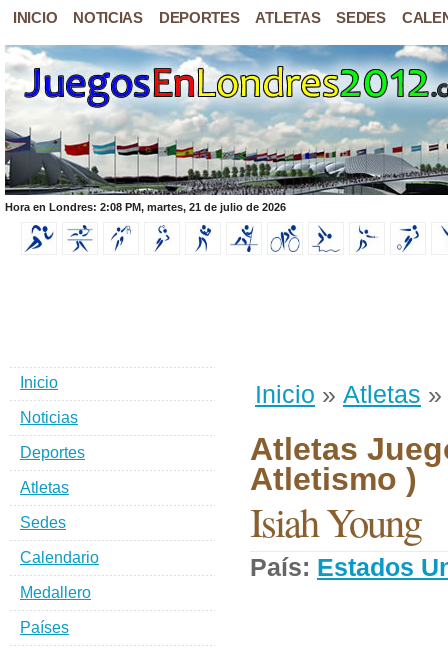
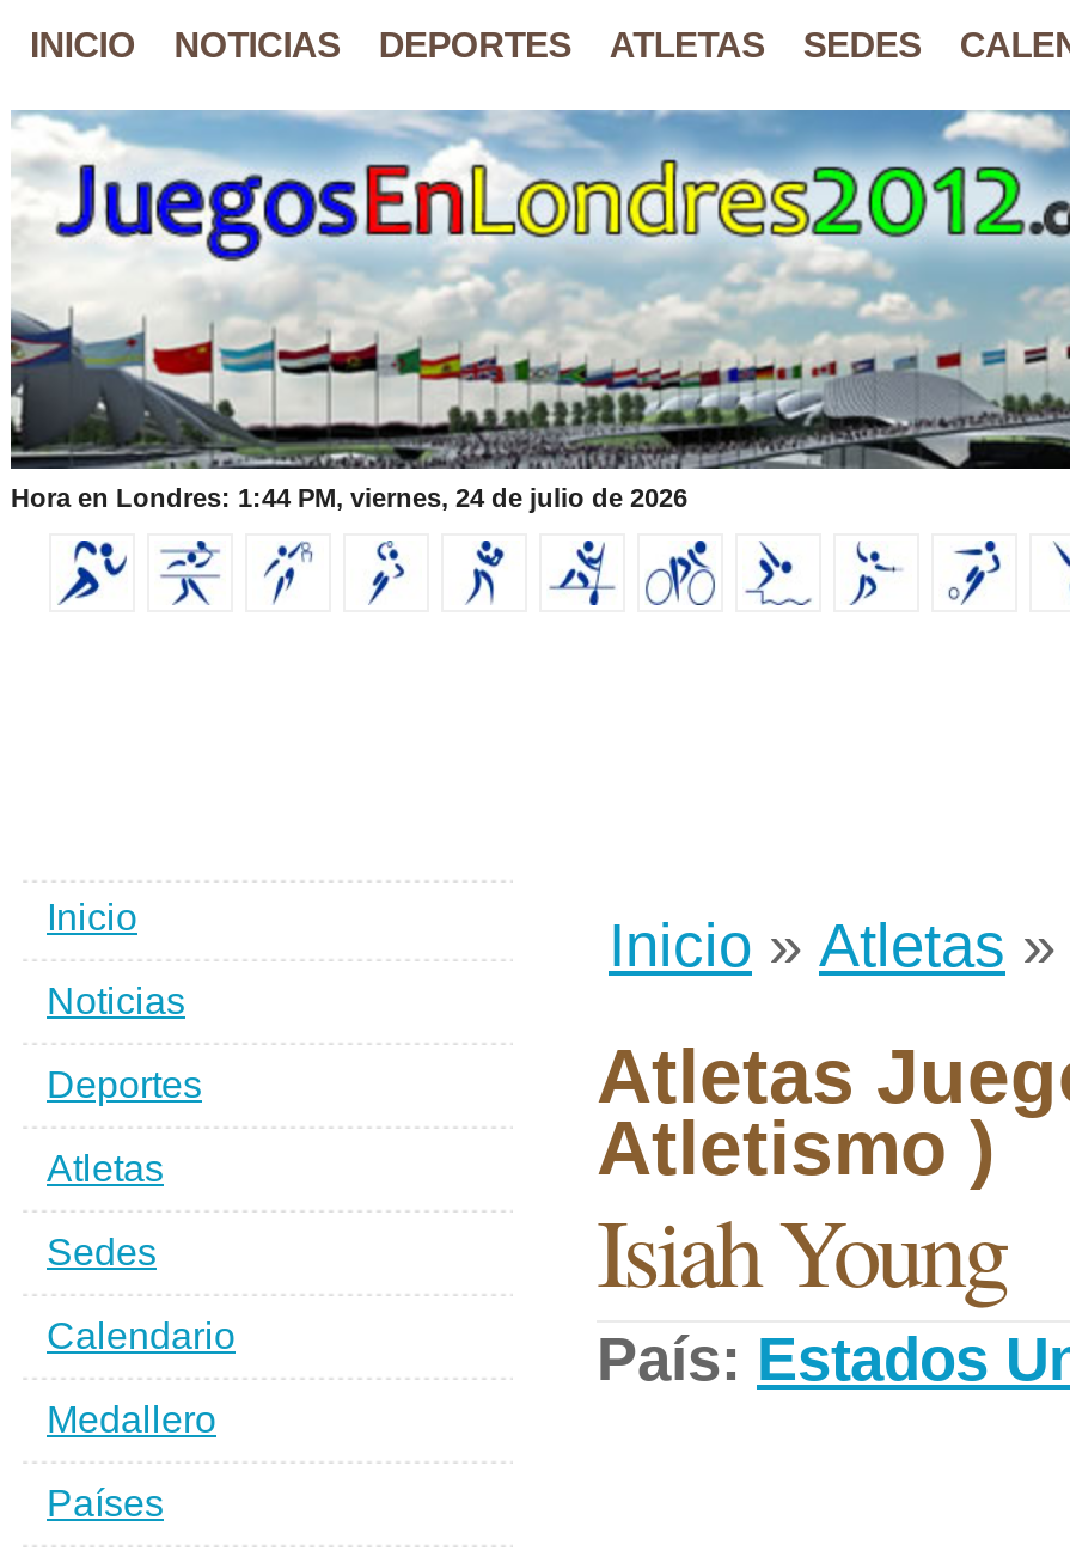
- Hora en Londres: 2:08 PM, martes, 21 de julio de 2026
+ Hora en Londres: 1:44 PM, viernes, 24 de julio de 2026
